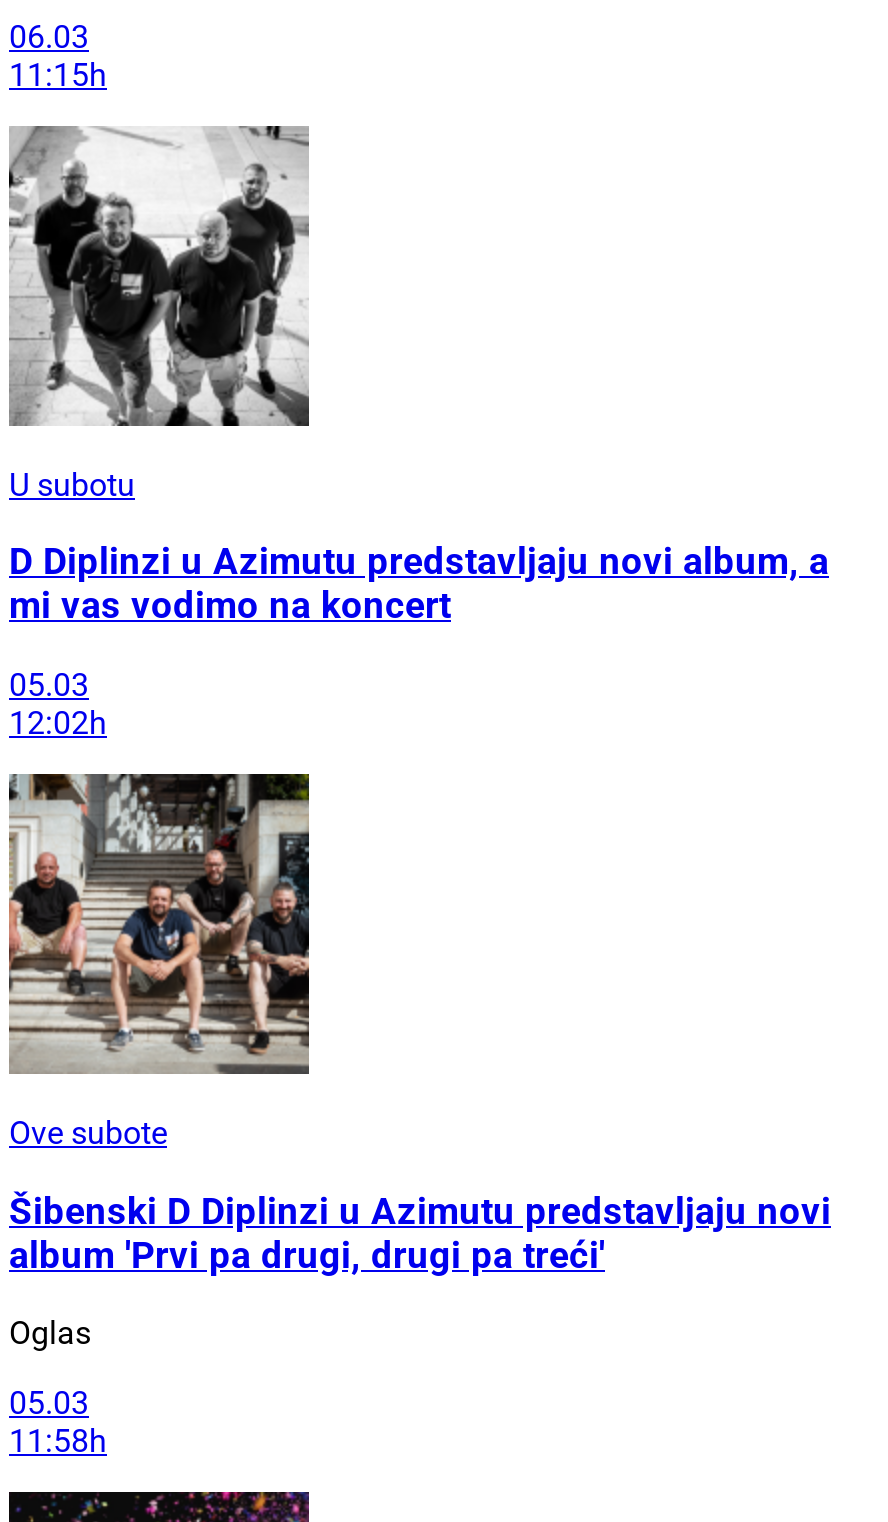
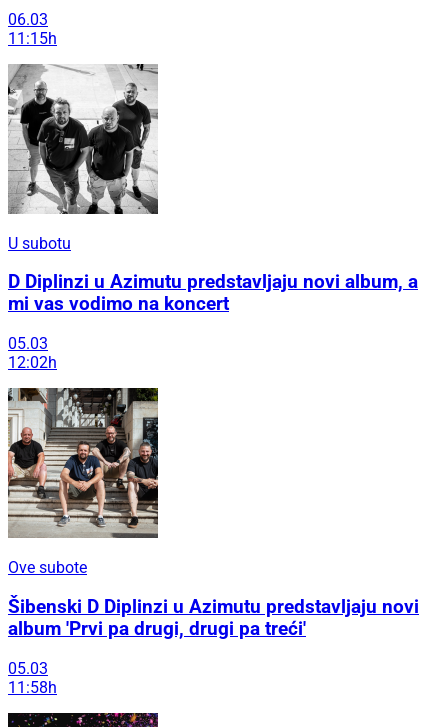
- Oglas
